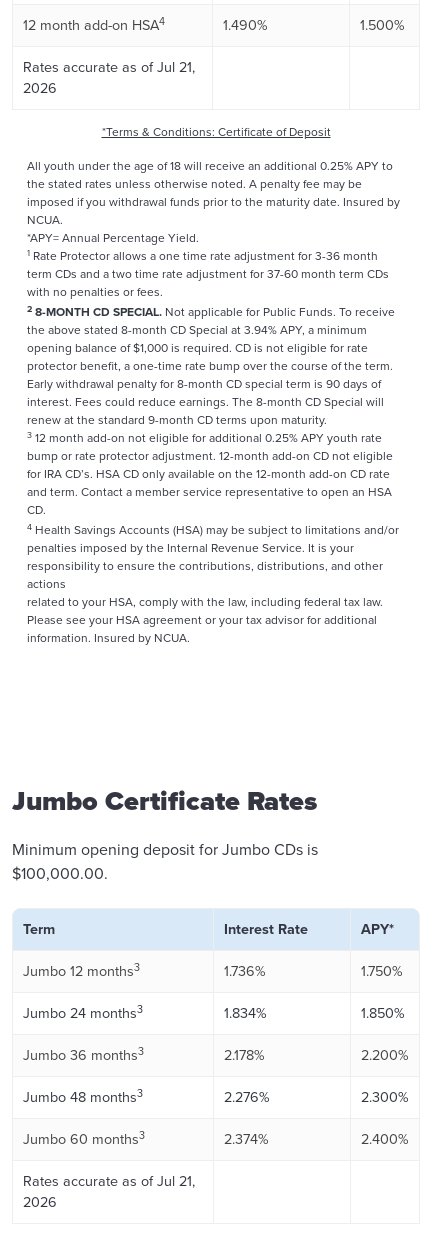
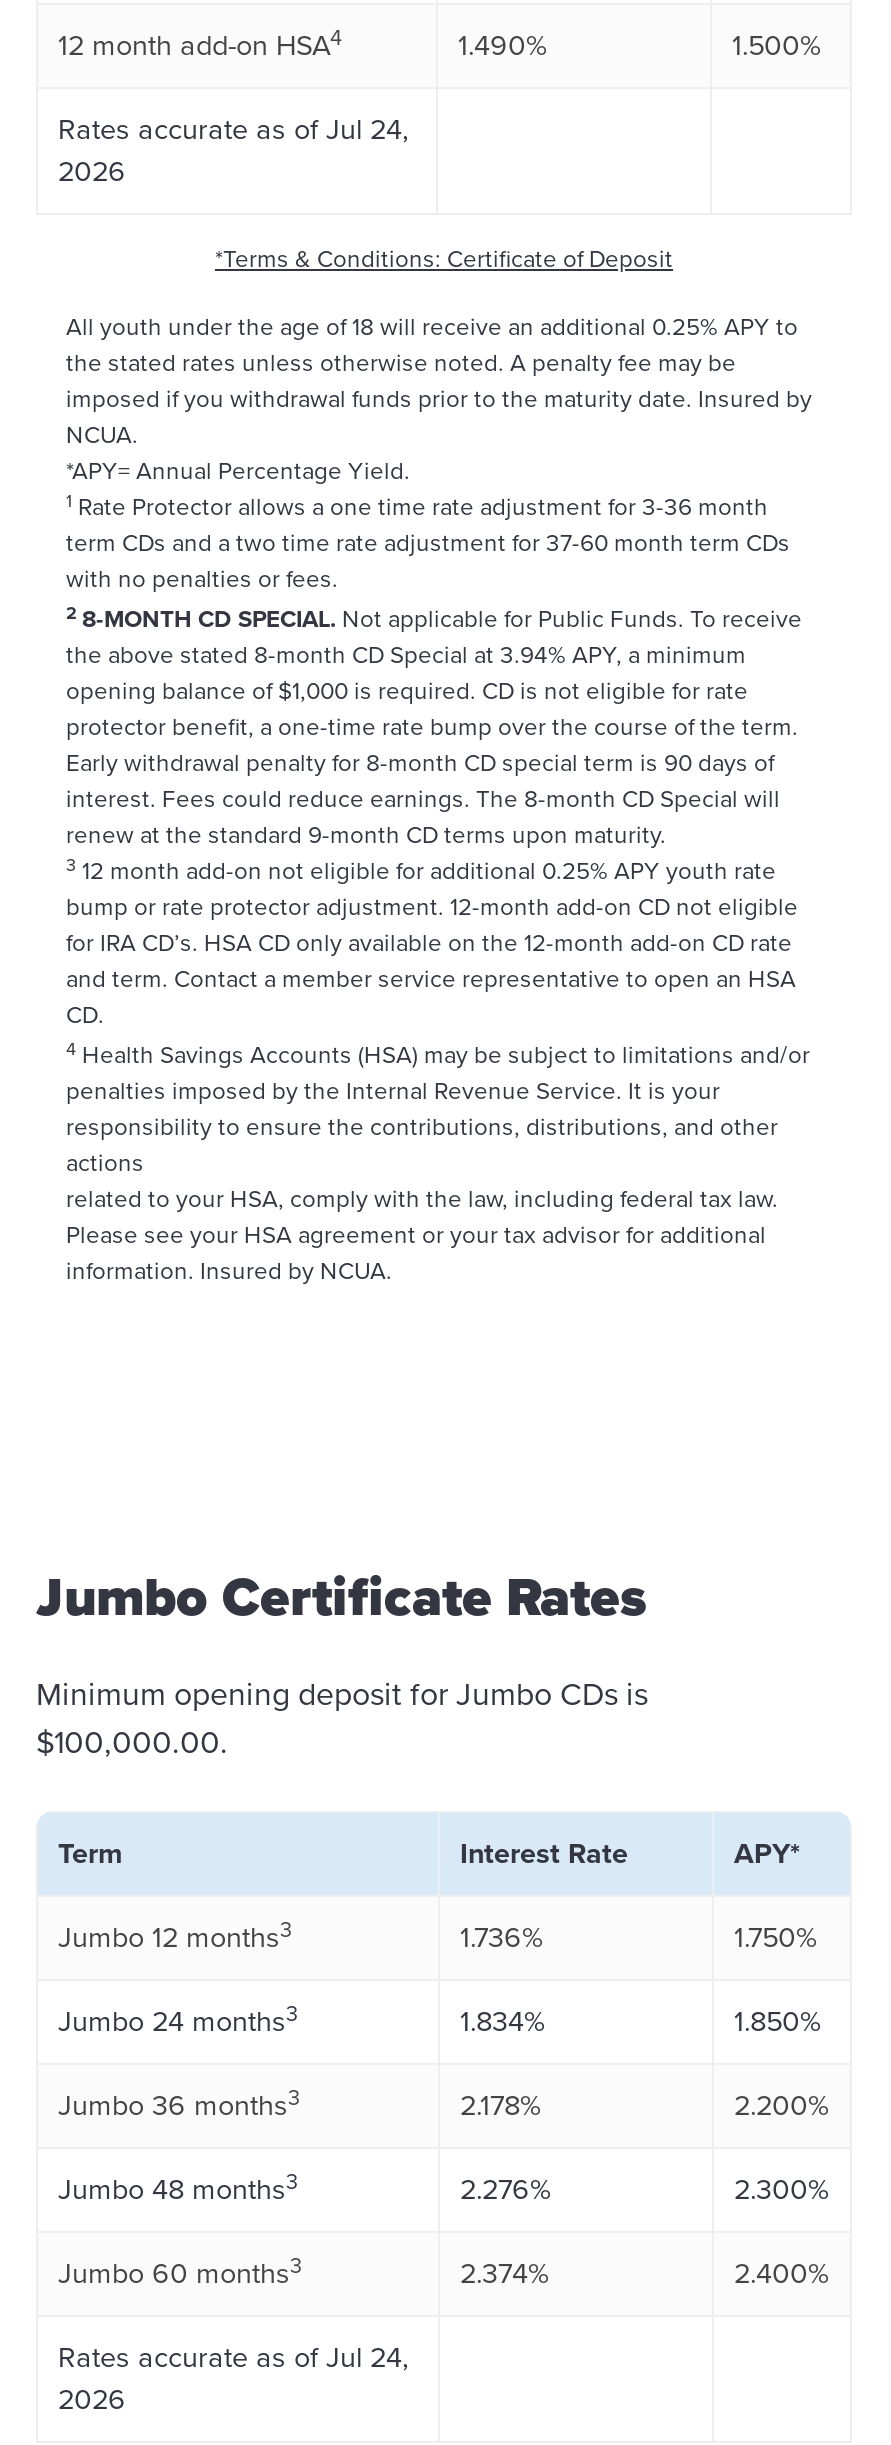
- Rates accurate as of Jul 21,
+ Rates accurate as of Jul 24,

- Rates accurate as of Jul 21,
+ Rates accurate as of Jul 24,
